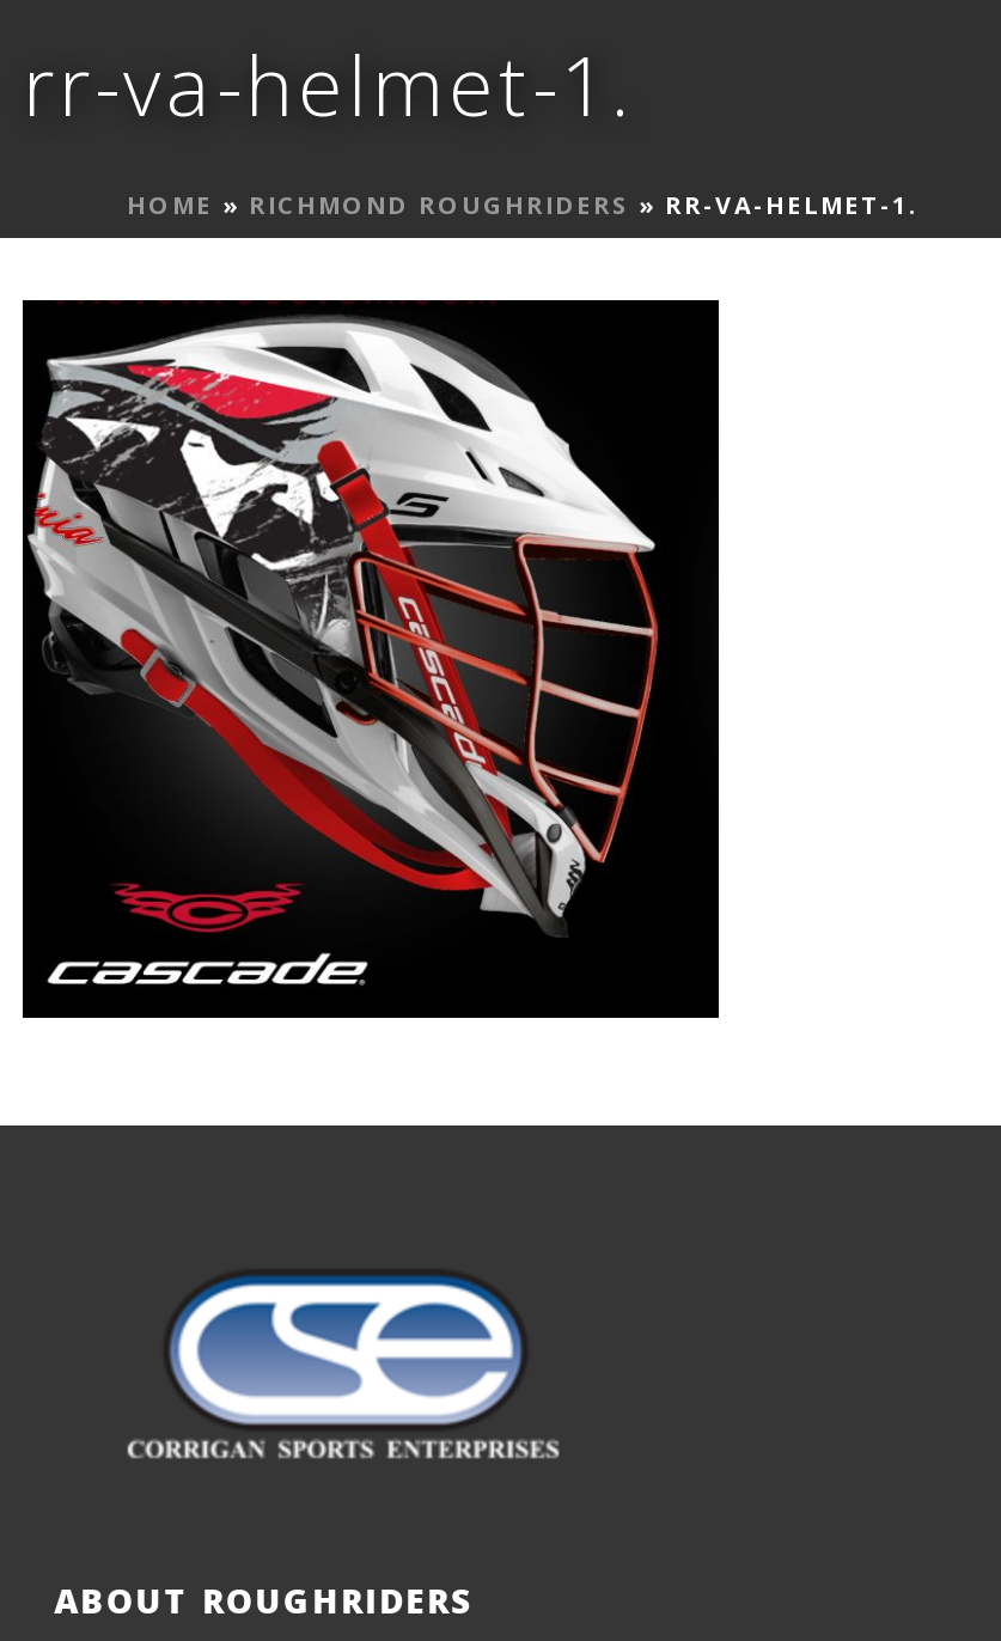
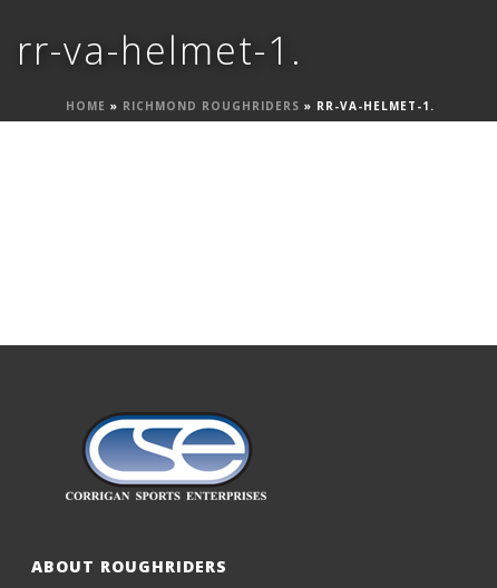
- [image]
